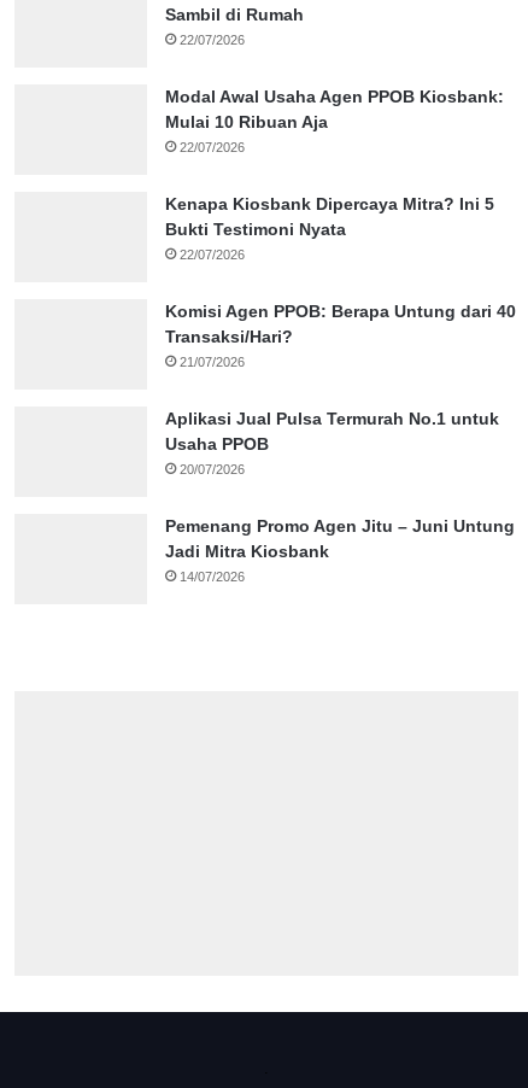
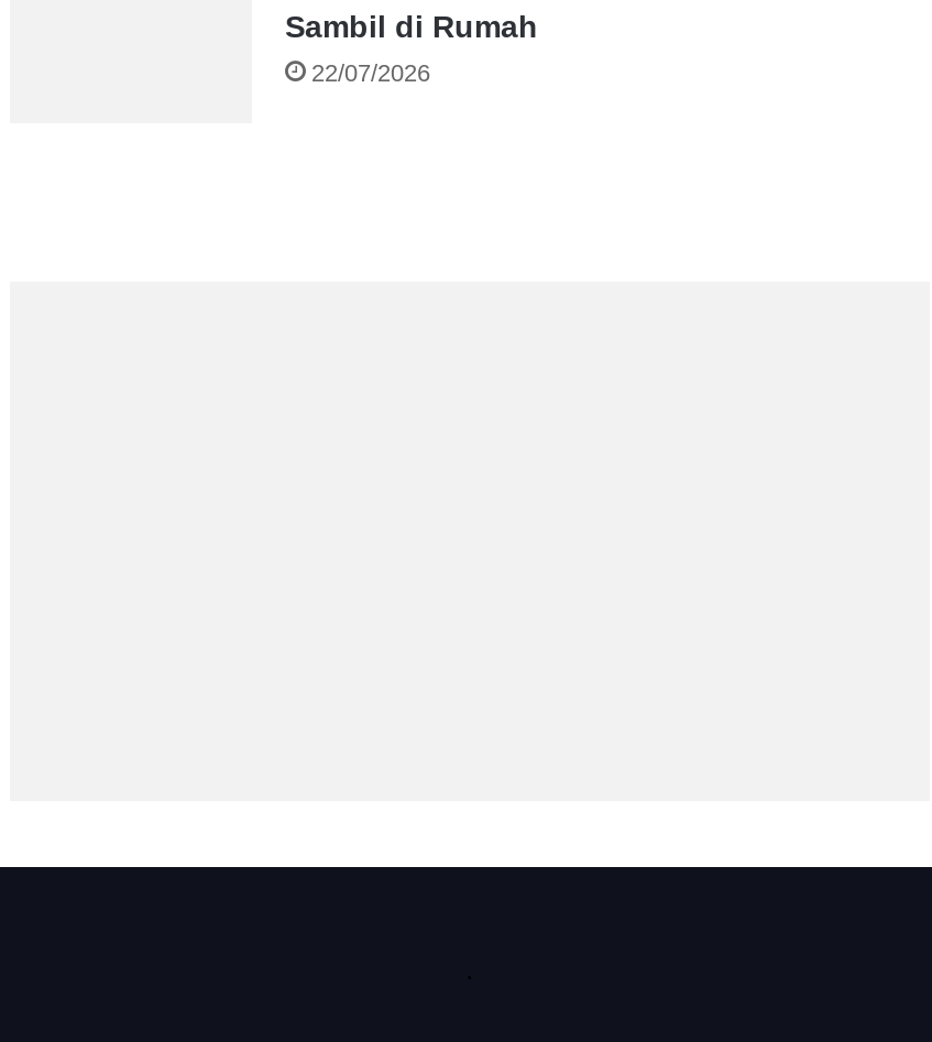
- Modal Awal Usaha Agen PPOB Kiosbank:
- Mulai 10 Ribuan Aja
- 22/07/2026
- Kenapa Kiosbank Dipercaya Mitra? Ini 5
- Bukti Testimoni Nyata
- 22/07/2026
- Komisi Agen PPOB: Berapa Untung dari 40
- Transaksi/Hari?
- 21/07/2026
- Aplikasi Jual Pulsa Termurah No.1 untuk
- Usaha PPOB
- 20/07/2026
- Pemenang Promo Agen Jitu – Juni Untung
- Jadi Mitra Kiosbank
- 14/07/2026
